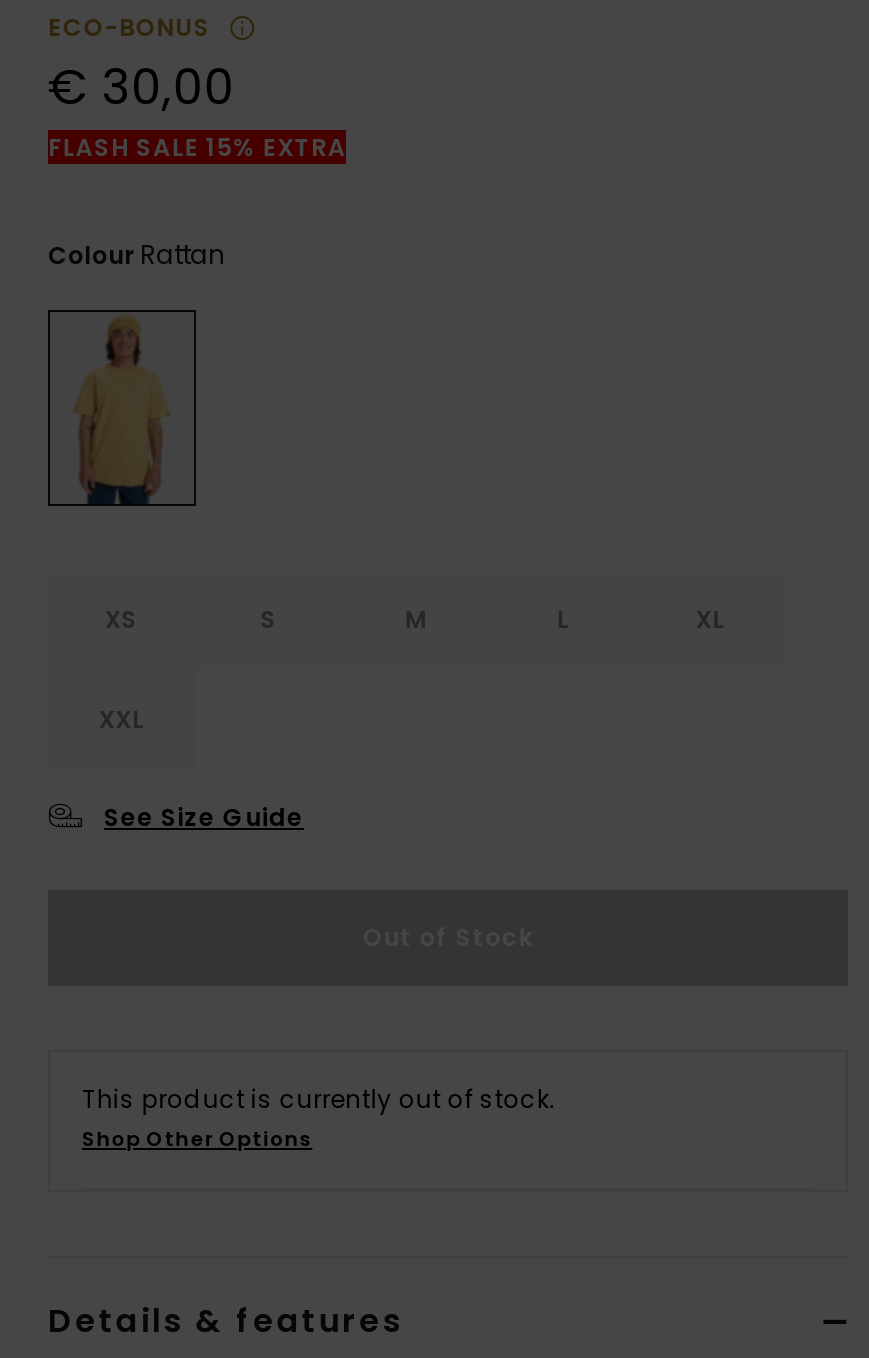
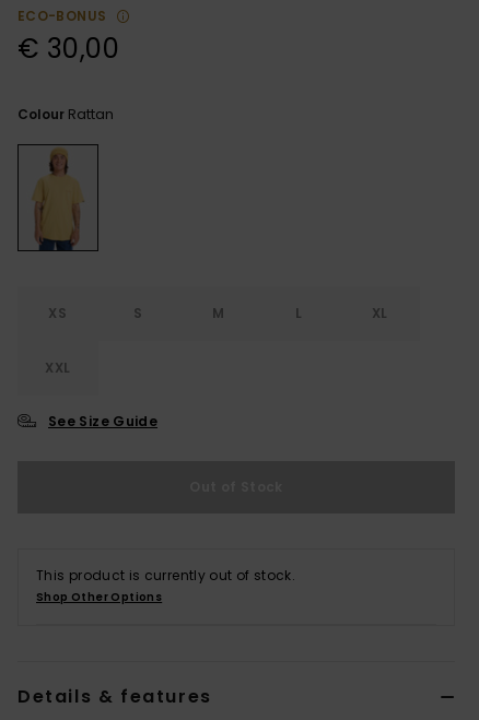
- FLASH SALE 15% EXTRA
